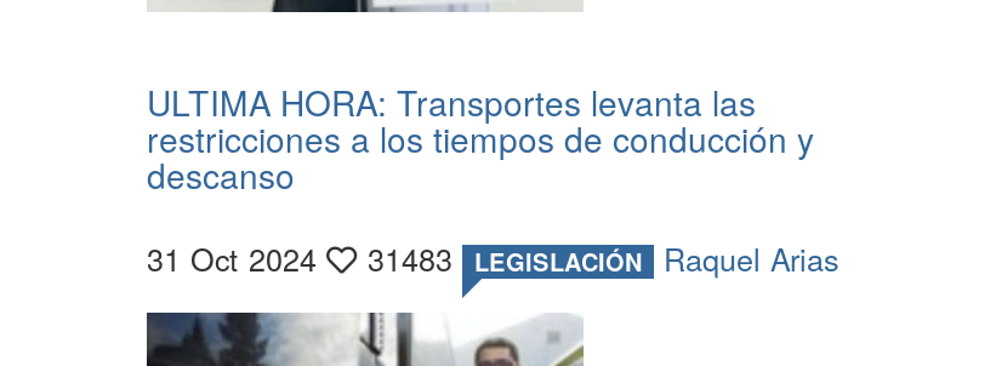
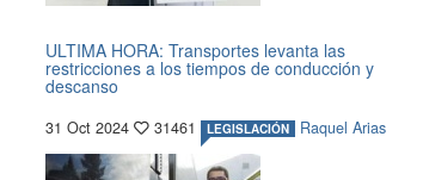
- 31 Oct 2024 31483 LEGISLACIÓN Raquel Arias
+ 31 Oct 2024 31461 LEGISLACIÓN Raquel Arias
